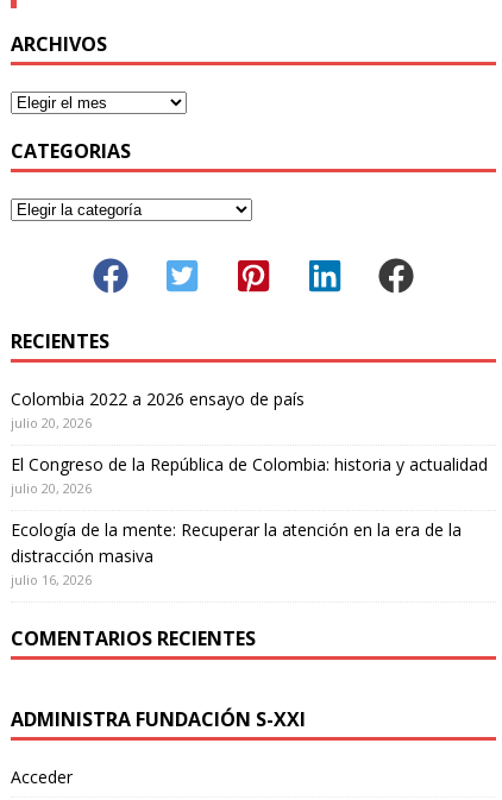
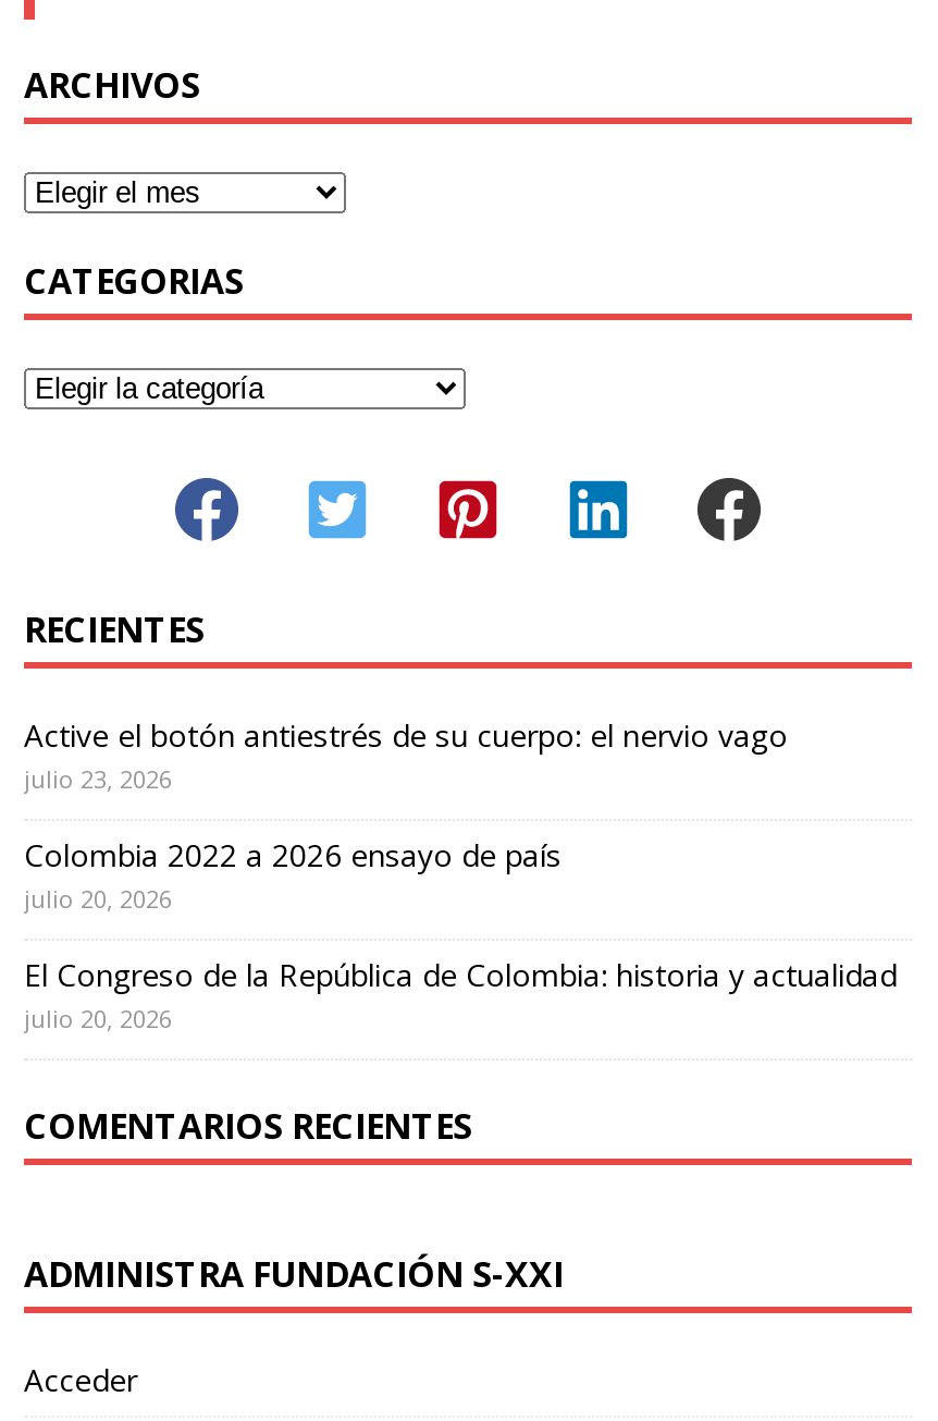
+ Active el botón antiestrés de su cuerpo: el nervio vago
+ julio 23, 2026

moved down: Colombia 2022 a 2026 ensayo de país | julio 20, 2026 | El Congreso de la República de Colombia: historia y actualidad | julio 20, 2026

- Ecología de la mente: Recuperar la atención en la era de la
- distracción masiva
- julio 16, 2026
